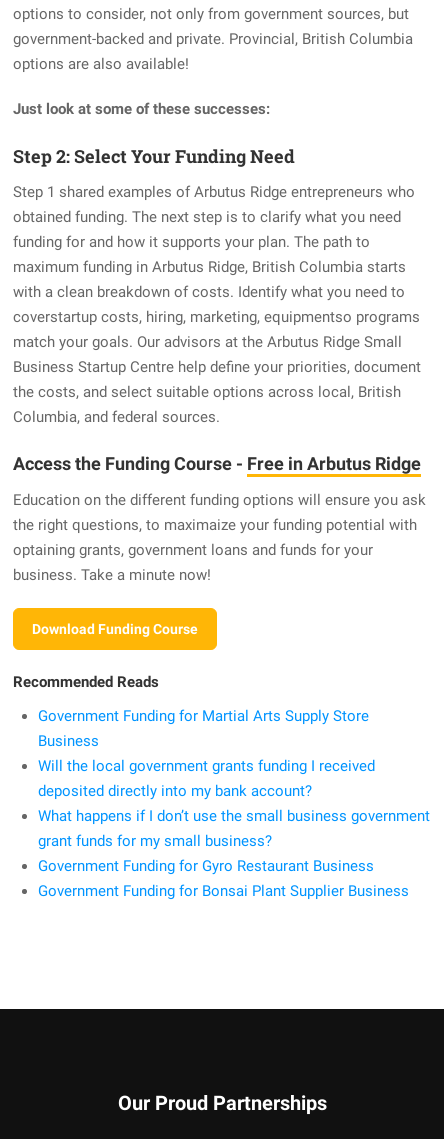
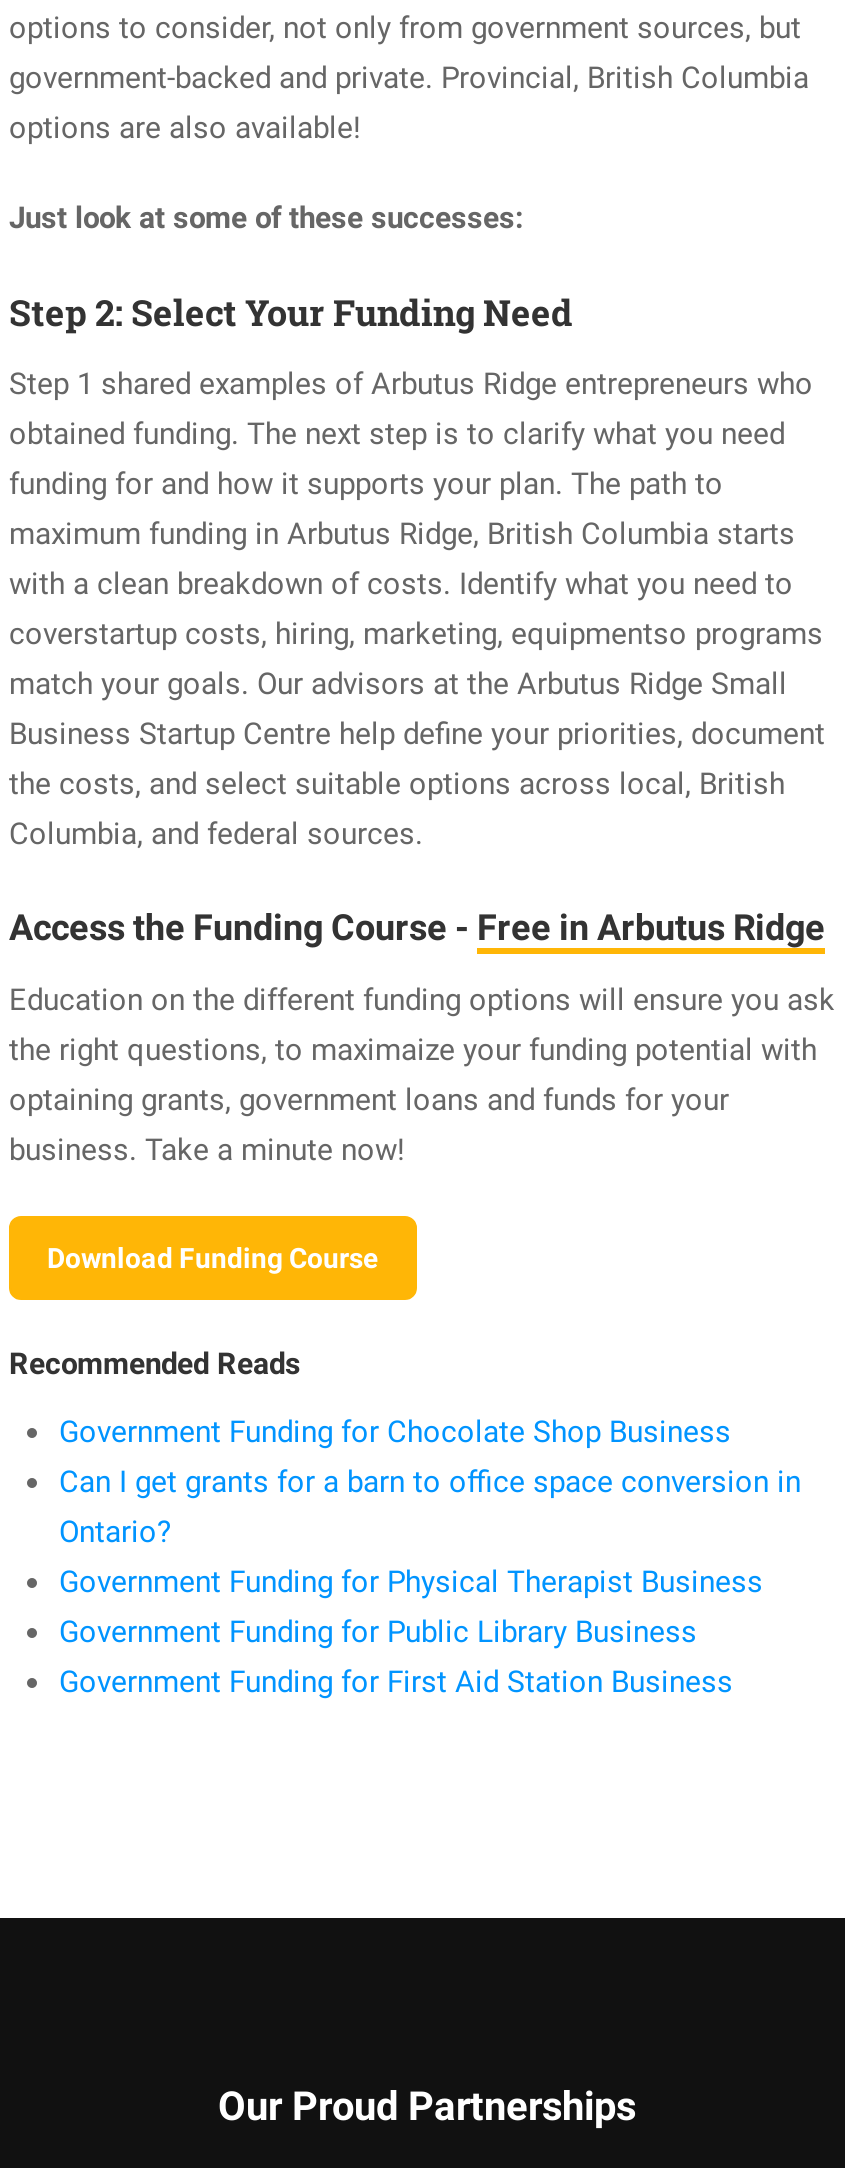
- Government Funding for Martial Arts Supply Store
- Business
- Will the local government grants funding I received
- deposited directly into my bank account?
- What happens if I don’t use the small business government
- grant funds for my small business?
- Government Funding for Gyro Restaurant Business
- Government Funding for Bonsai Plant Supplier Business
+ Government Funding for Chocolate Shop Business
+ Can I get grants for a barn to office space conversion in
+ Ontario?
+ Government Funding for Physical Therapist Business
+ Government Funding for Public Library Business
+ Government Funding for First Aid Station Business
